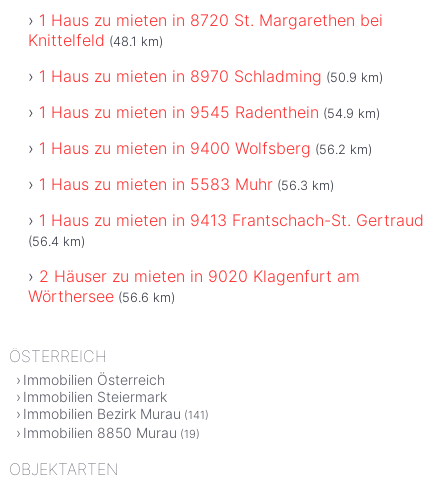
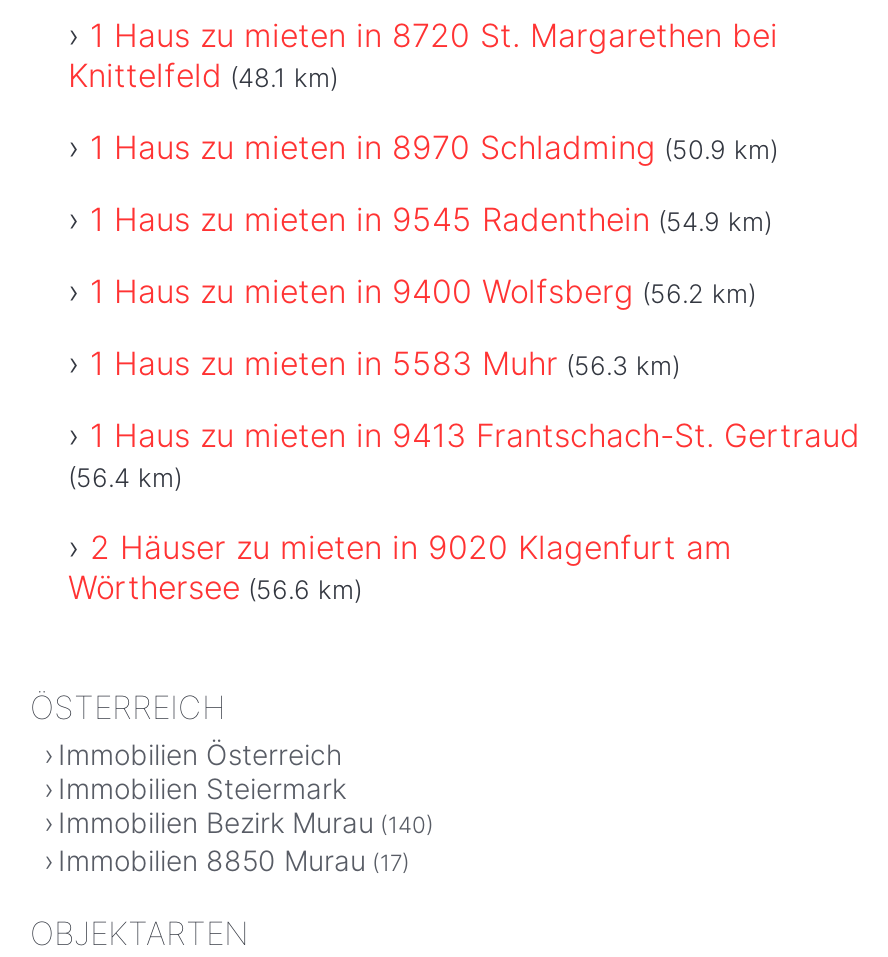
- Immobilien Bezirk Murau (141)
+ Immobilien Bezirk Murau (140)

- Immobilien 8850 Murau (19)
+ Immobilien 8850 Murau (17)
